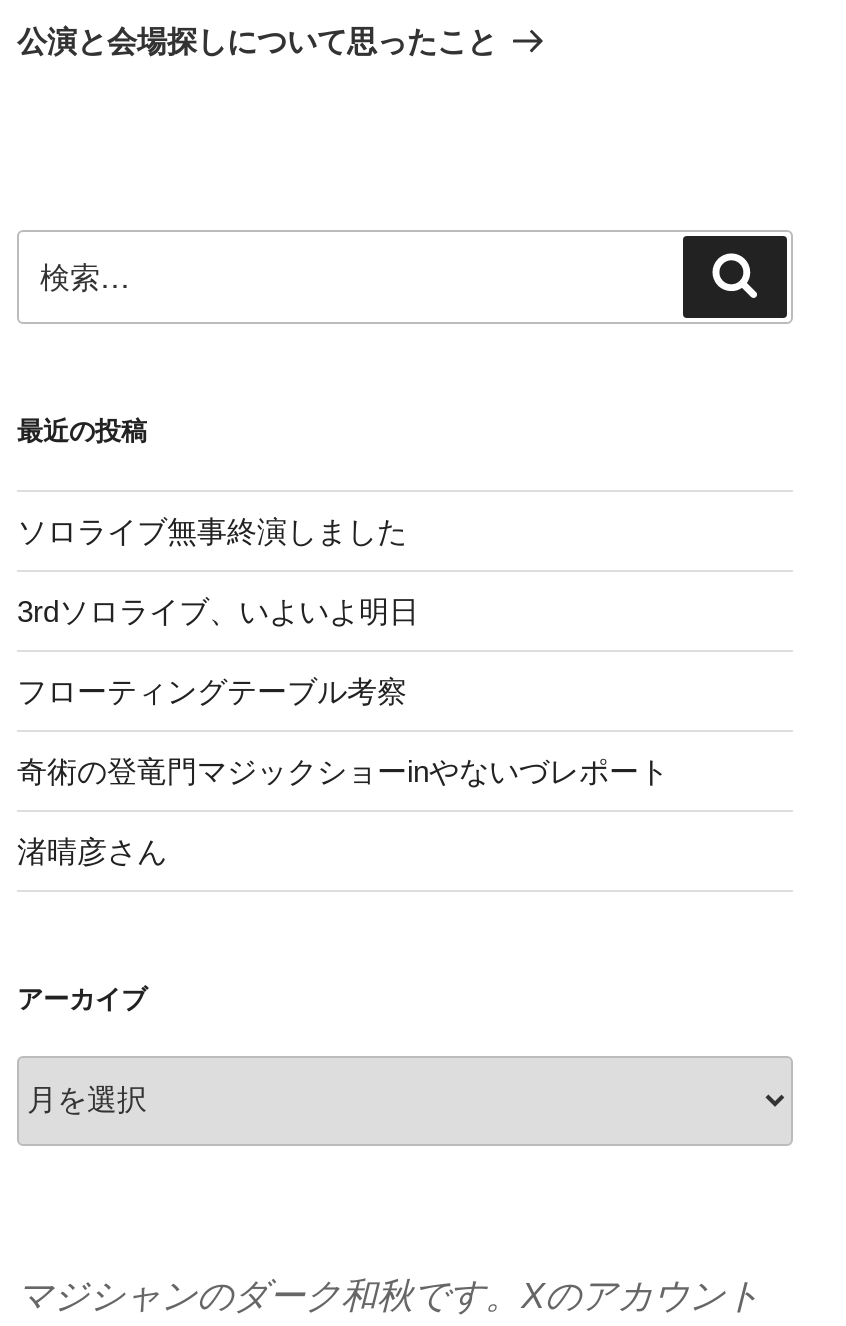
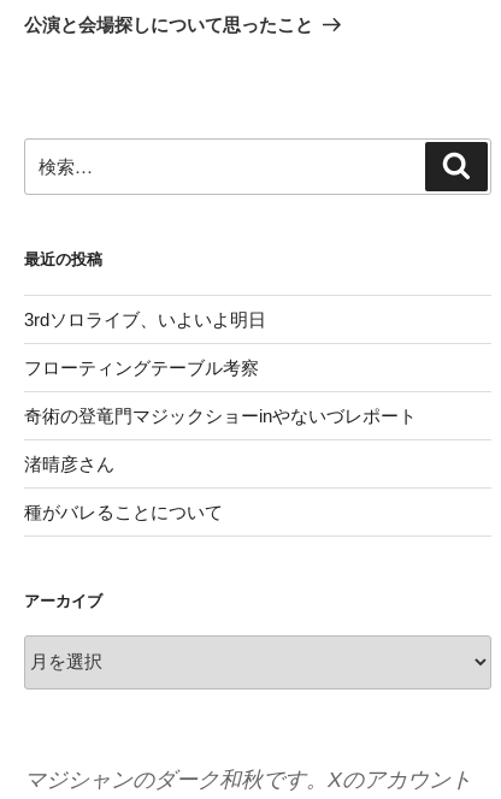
- ソロライブ無事終演しました

moved up: 3rdソロライブ、いよいよ明日 | フローティングテーブル考察 | 奇術の登竜門マジックショーinやないづレポート | 渚晴彦さん

+ 種がバレることについて
